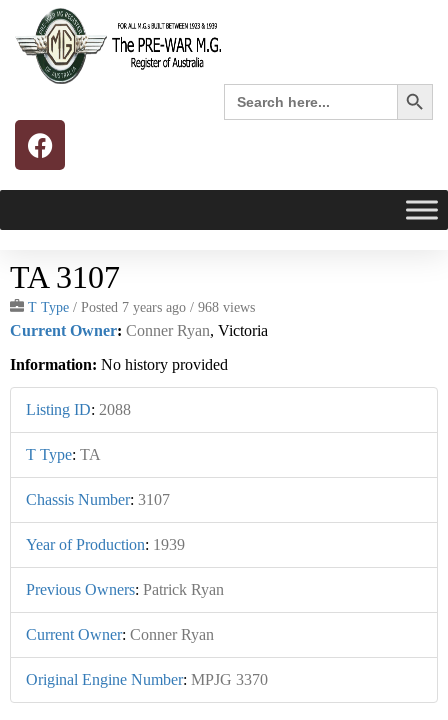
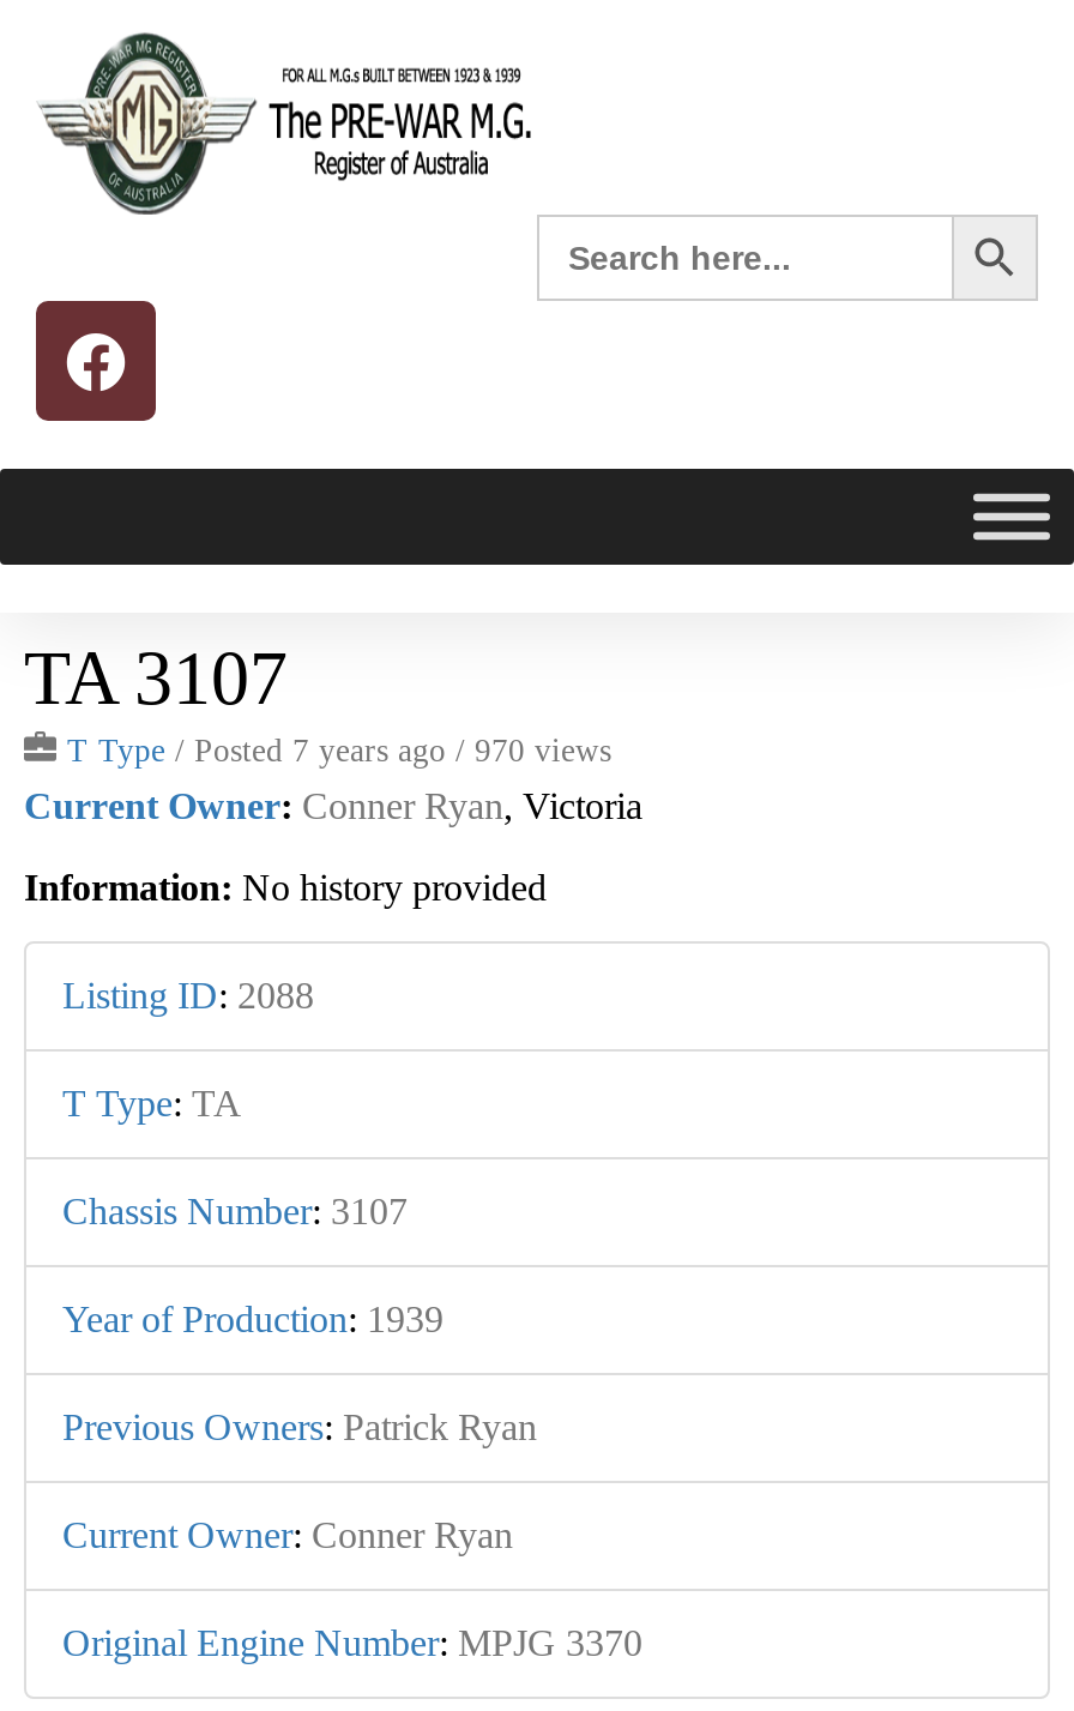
- T Type / Posted 7 years ago / 968 views
+ T Type / Posted 7 years ago / 970 views
